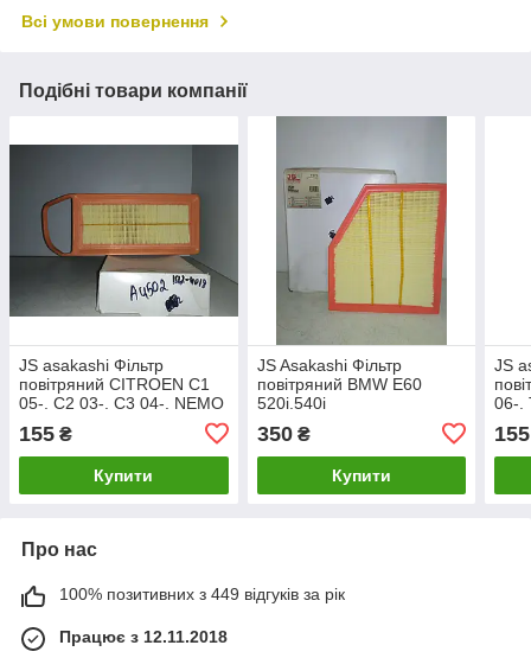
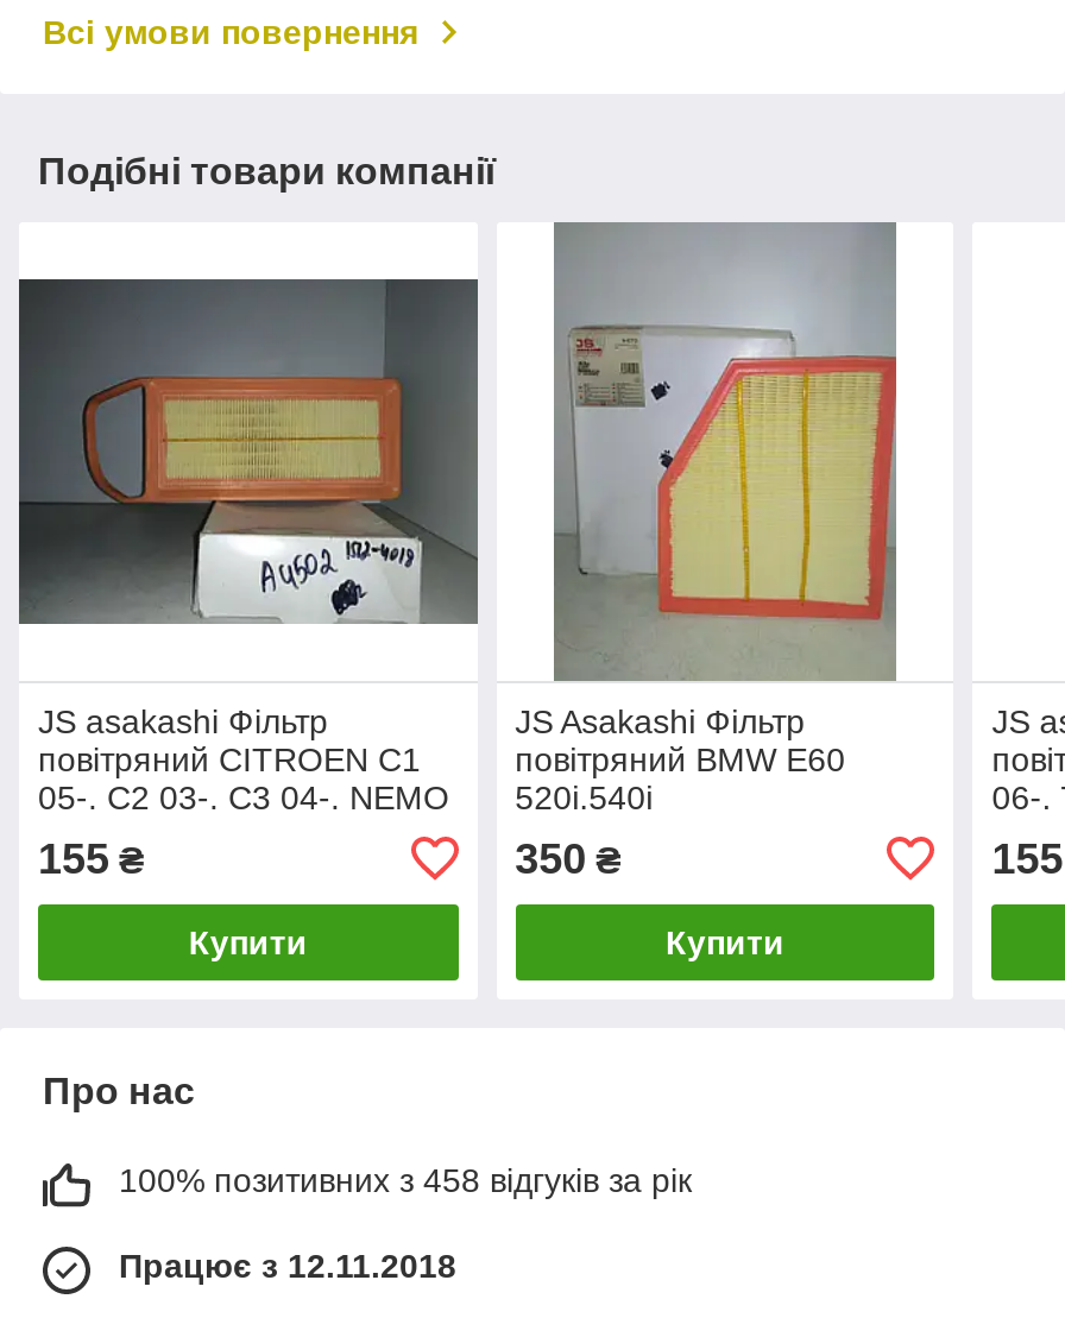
- 100% позитивних з 449 відгуків за рік
+ 100% позитивних з 458 відгуків за рік
